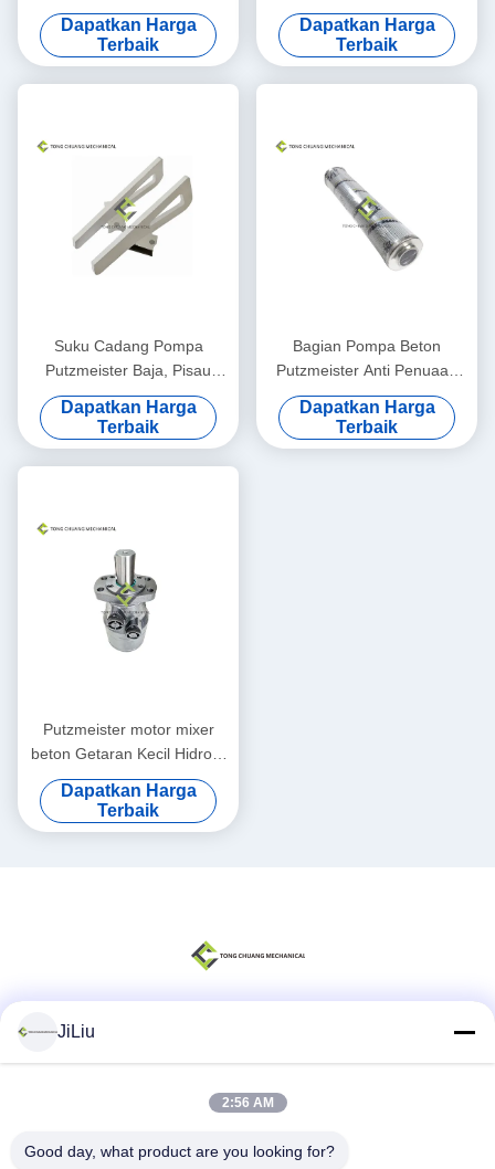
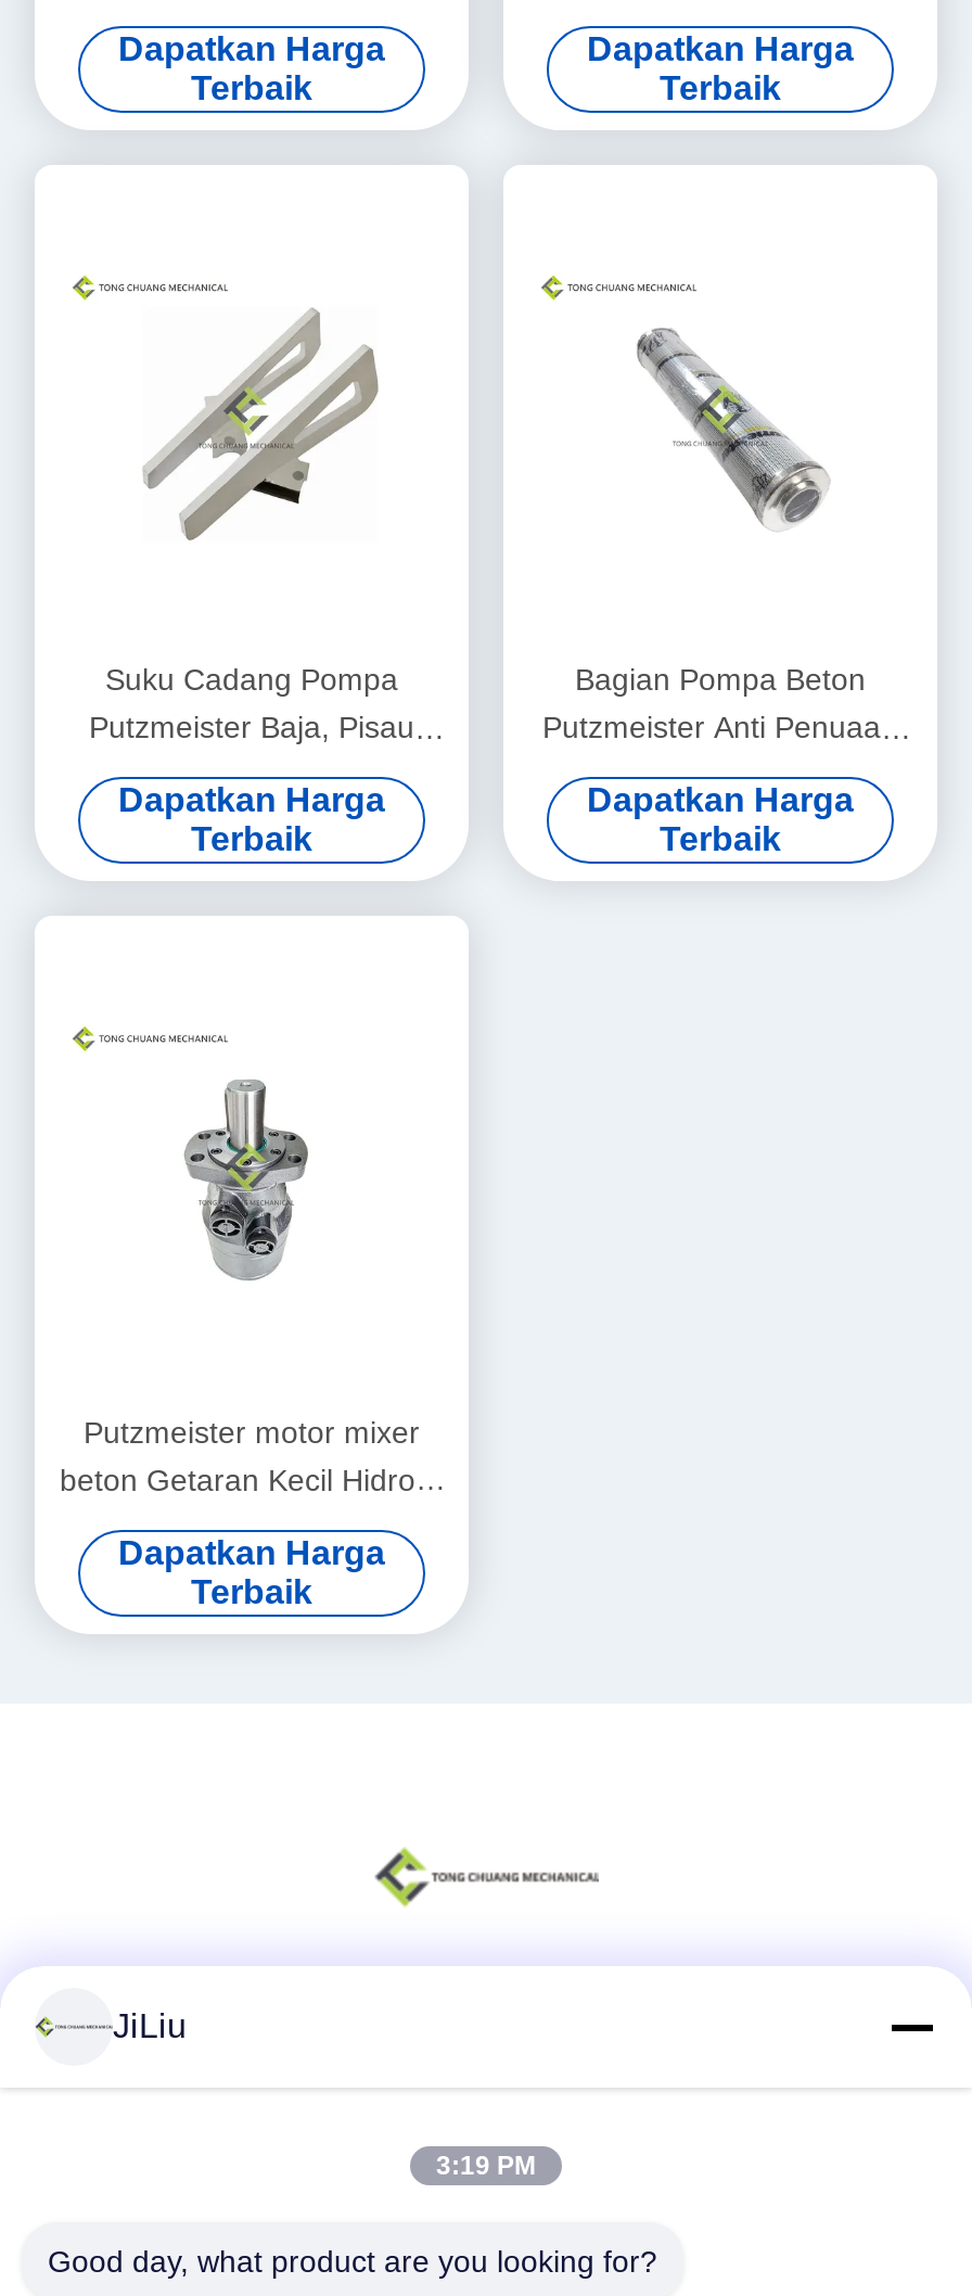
- 2:56 AM
+ 3:19 PM
